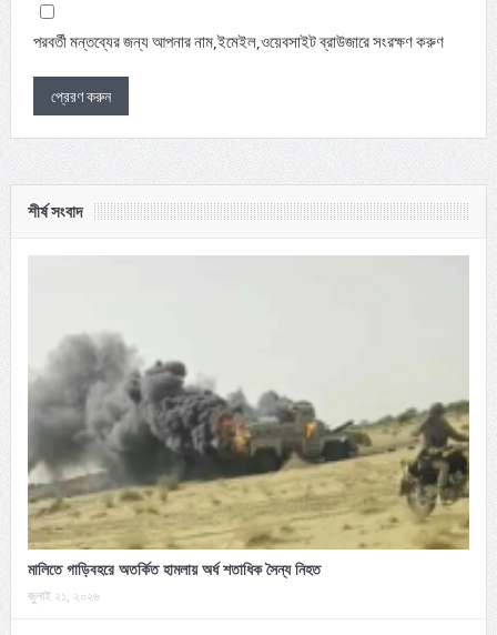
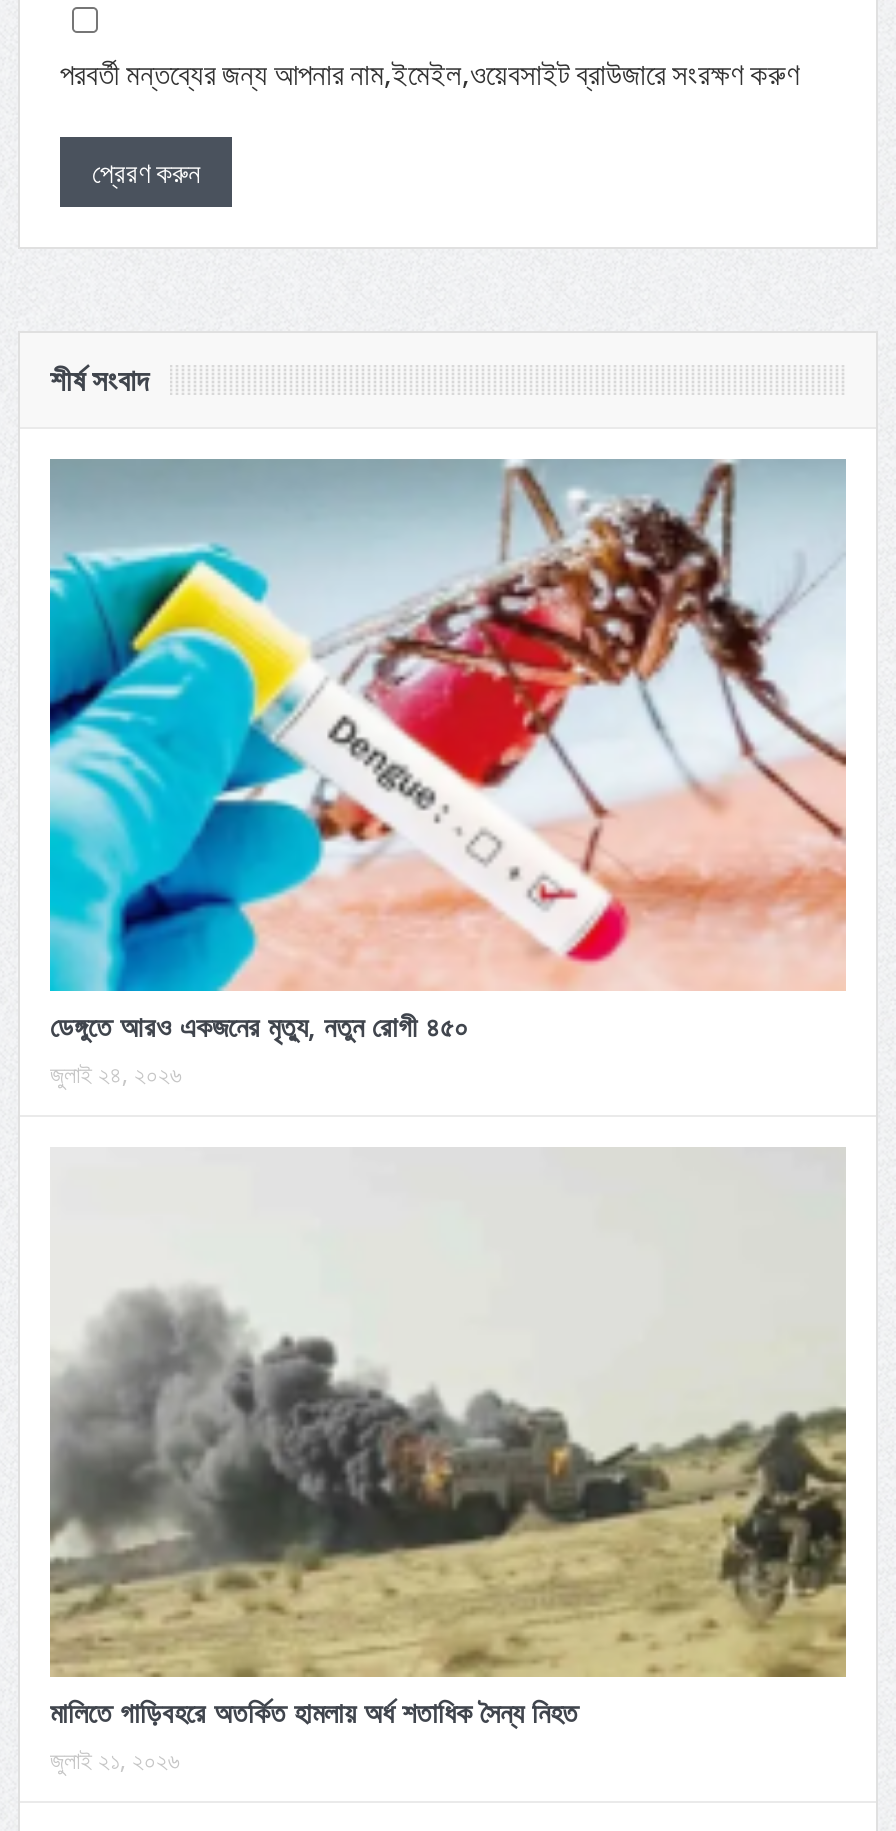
+ [image]
+ ডেঙ্গুতে আরও একজনের মৃত্যু, নতুন রোগী ৪৫০
+ জুলাই ২৪, ২০২৬
